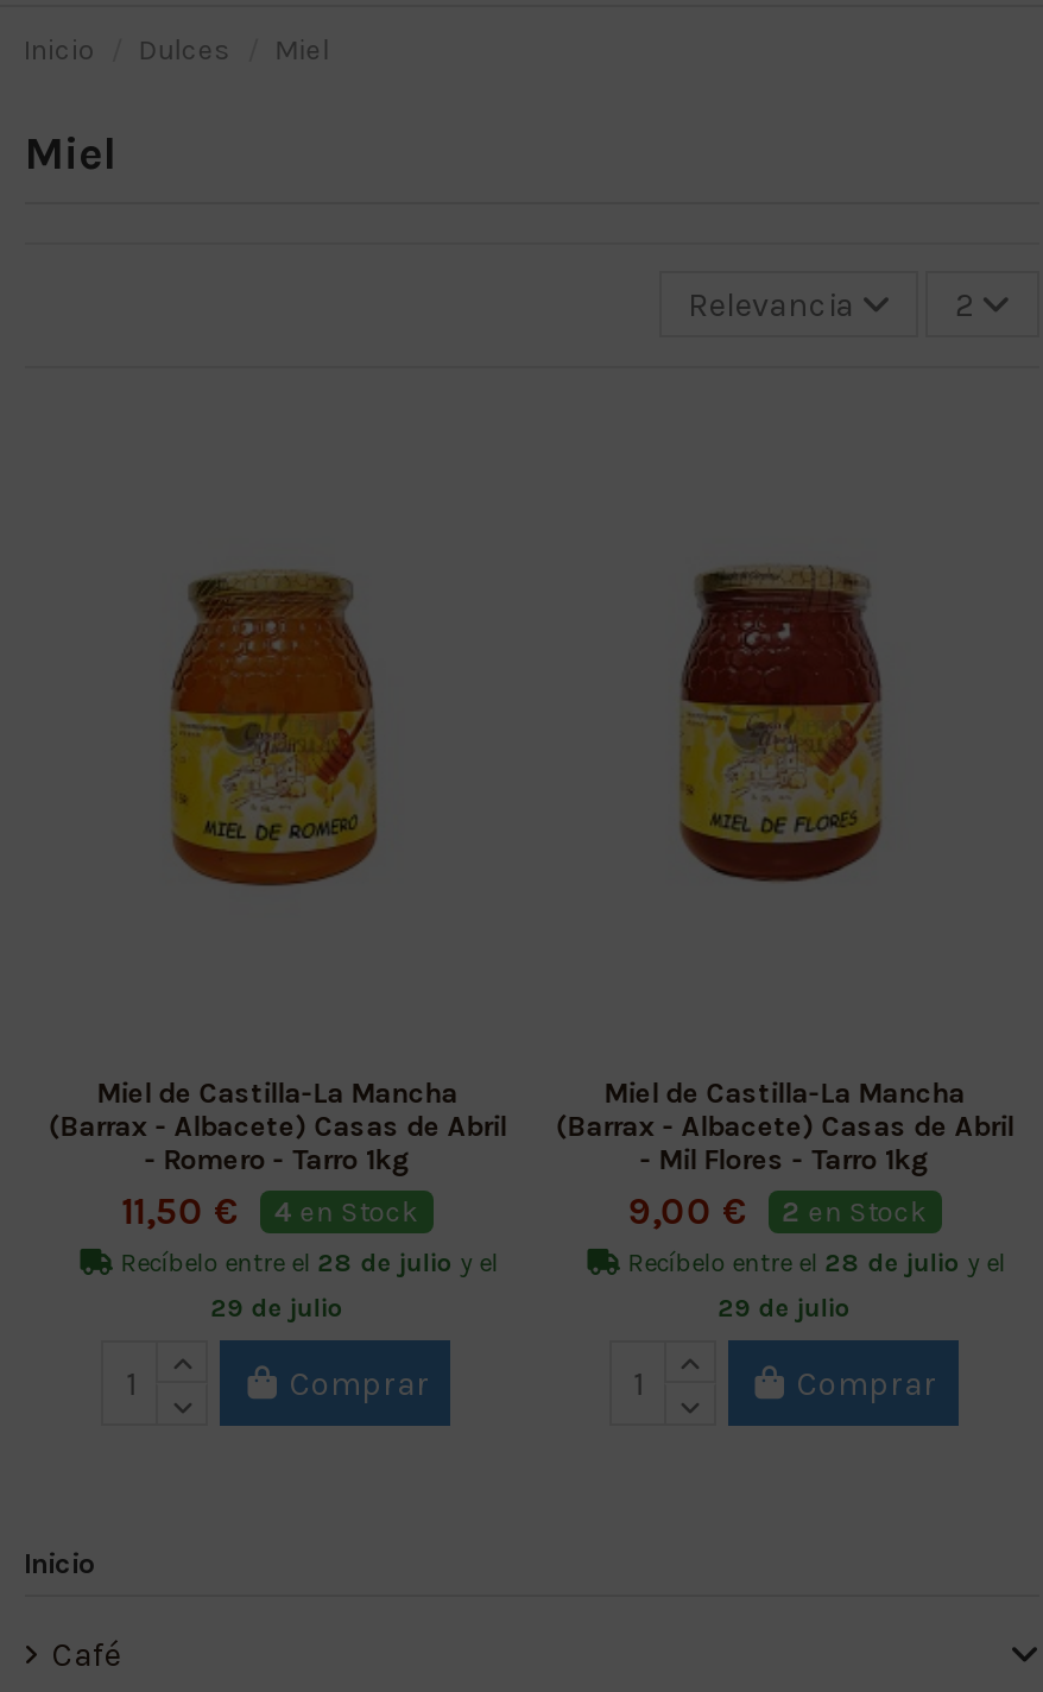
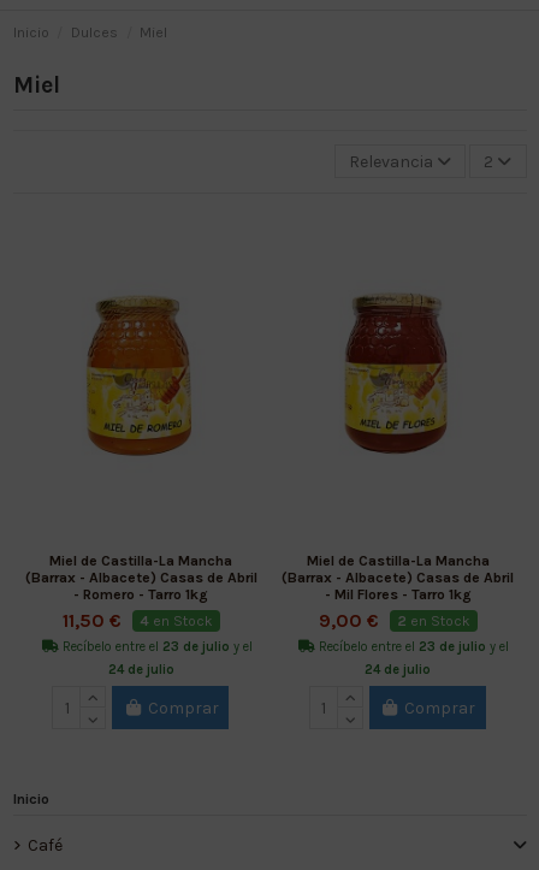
- Recíbelo entre el 28 de julio y el
+ Recíbelo entre el 23 de julio y el

- Recíbelo entre el 28 de julio y el
+ Recíbelo entre el 23 de julio y el

- 29 de julio
+ 24 de julio

- 29 de julio
+ 24 de julio
